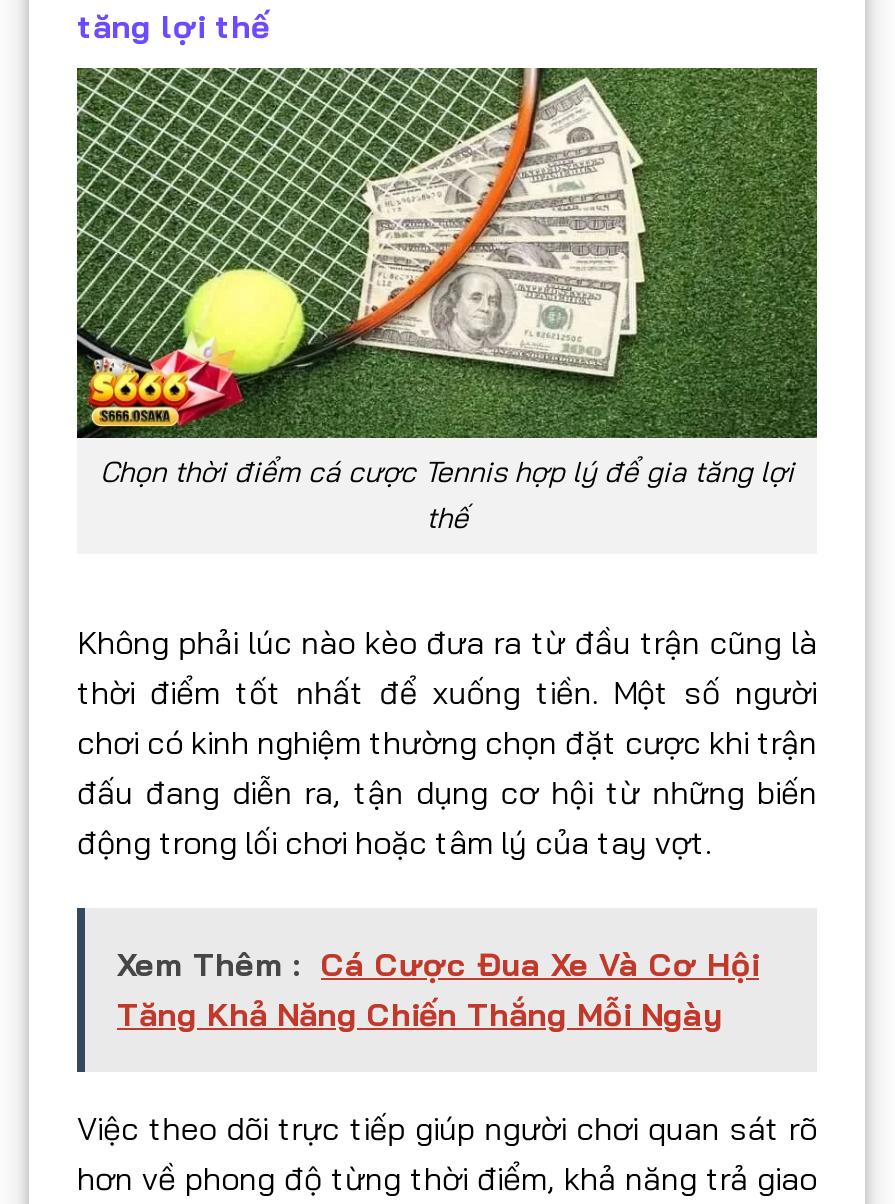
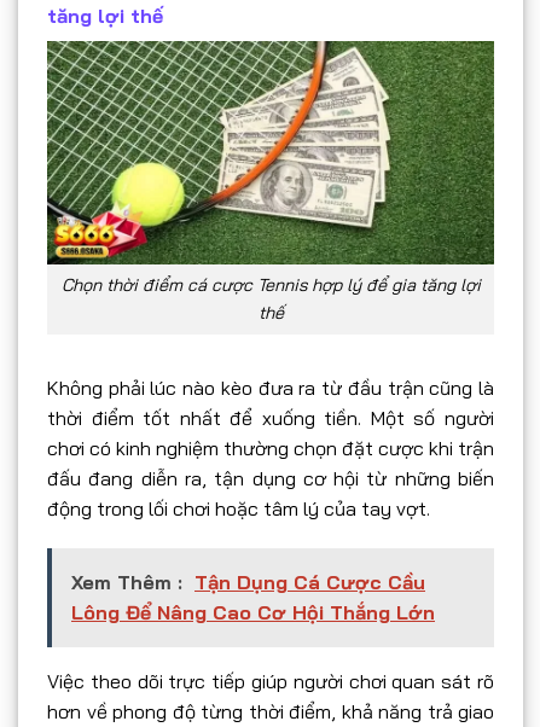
- Xem Thêm : Cá Cược Đua Xe Và Cơ Hội
- Tăng Khả Năng Chiến Thắng Mỗi Ngày
+ Xem Thêm : Tận Dụng Cá Cược Cầu
+ Lông Để Nâng Cao Cơ Hội Thắng Lớn
